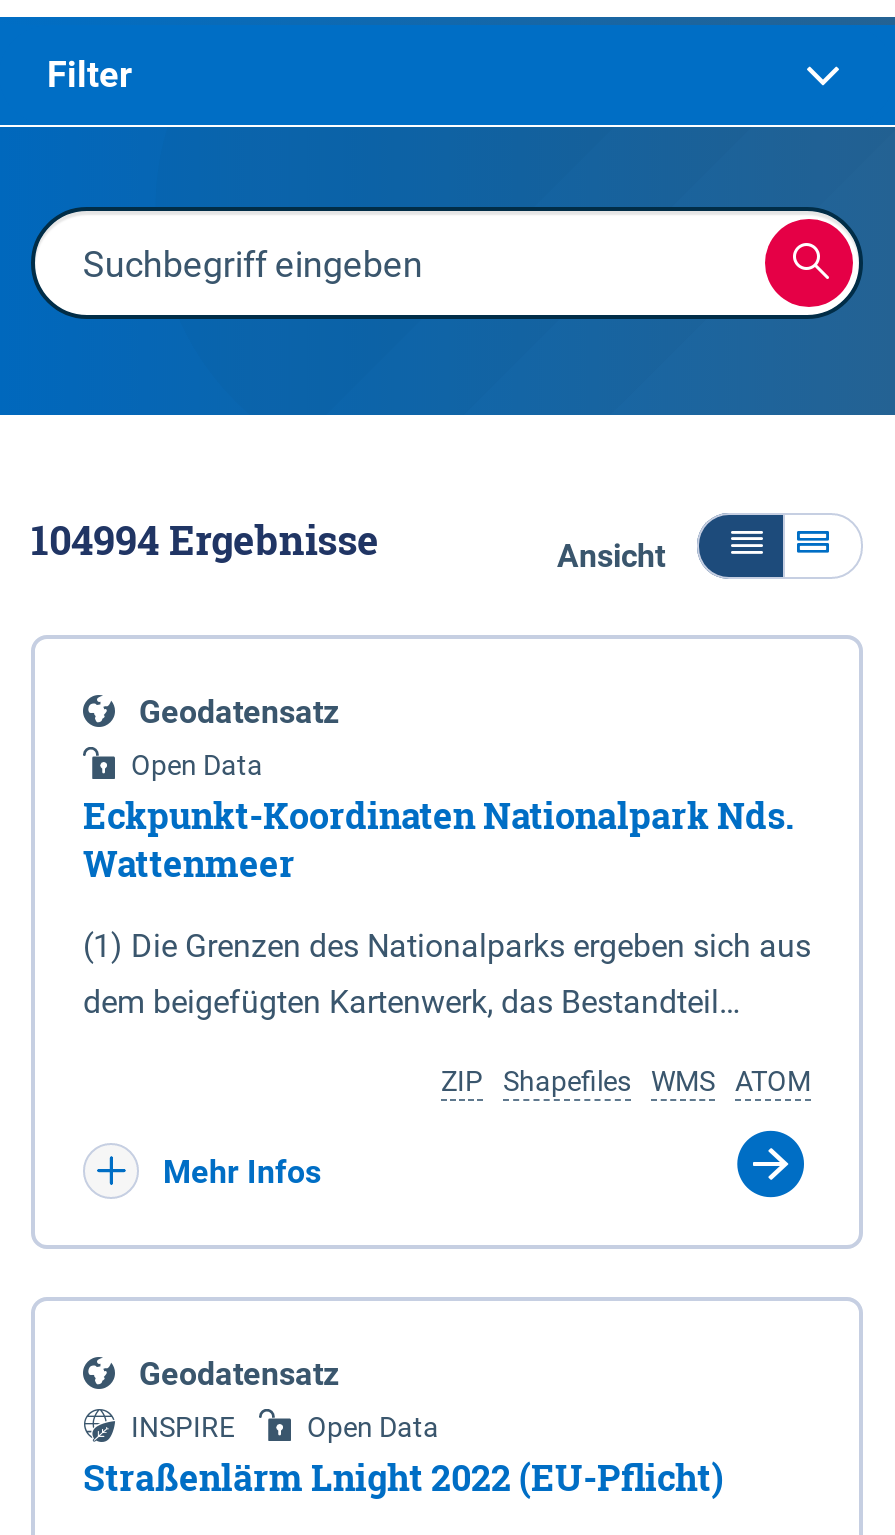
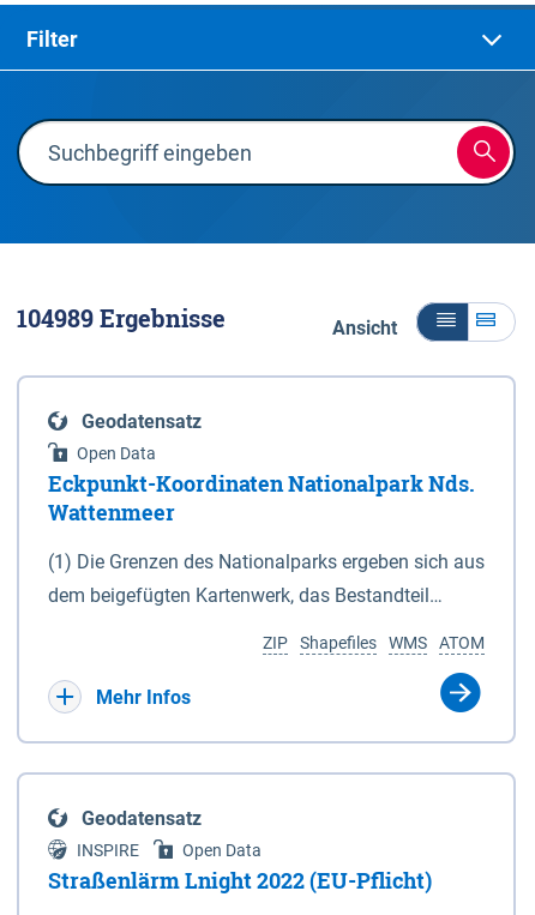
- 104994 Ergebnisse
+ 104989 Ergebnisse
